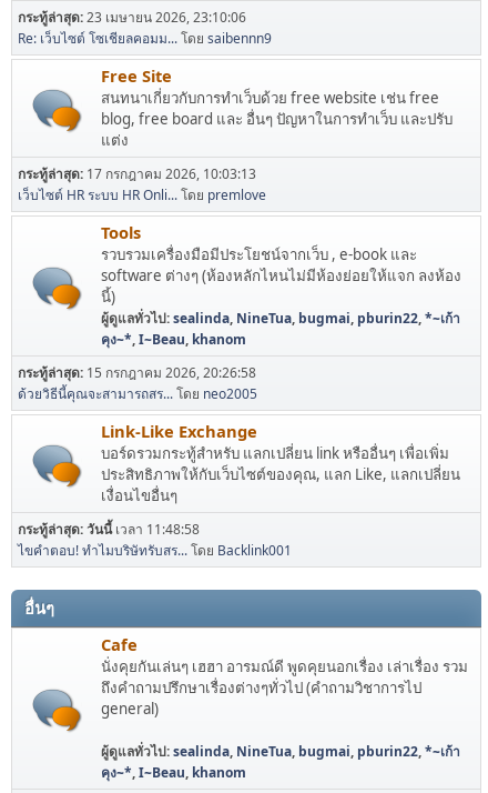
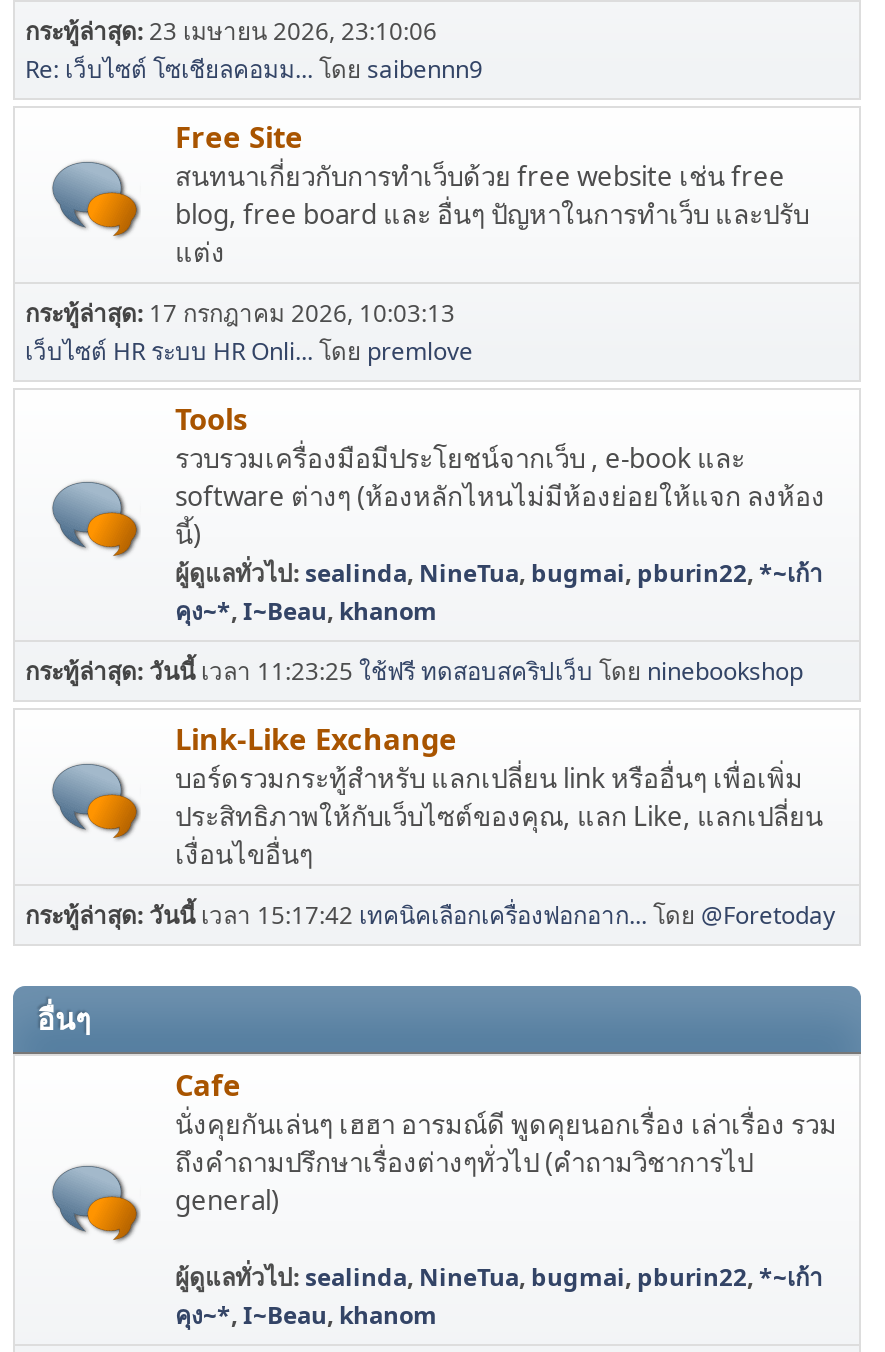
- กระทู้ล่าสุด: 15 กรกฎาคม 2026, 20:26:58
- ด้วยวิธีนี้คุณจะสามารถสร...โดยneo2005
+ กระทู้ล่าสุด:วันนี้เวลา 11:23:25ใช้ฟรี ทดสอบสคริปเว็บโดยninebookshop

- กระทู้ล่าสุด:วันนี้เวลา 11:48:58
- ไขคำตอบ! ทำไมบริษัทรับสร...โดยBacklink001
+ กระทู้ล่าสุด:วันนี้เวลา 15:17:42เทคนิคเลือกเครื่องฟอกอาก...โดย@Foretoday
